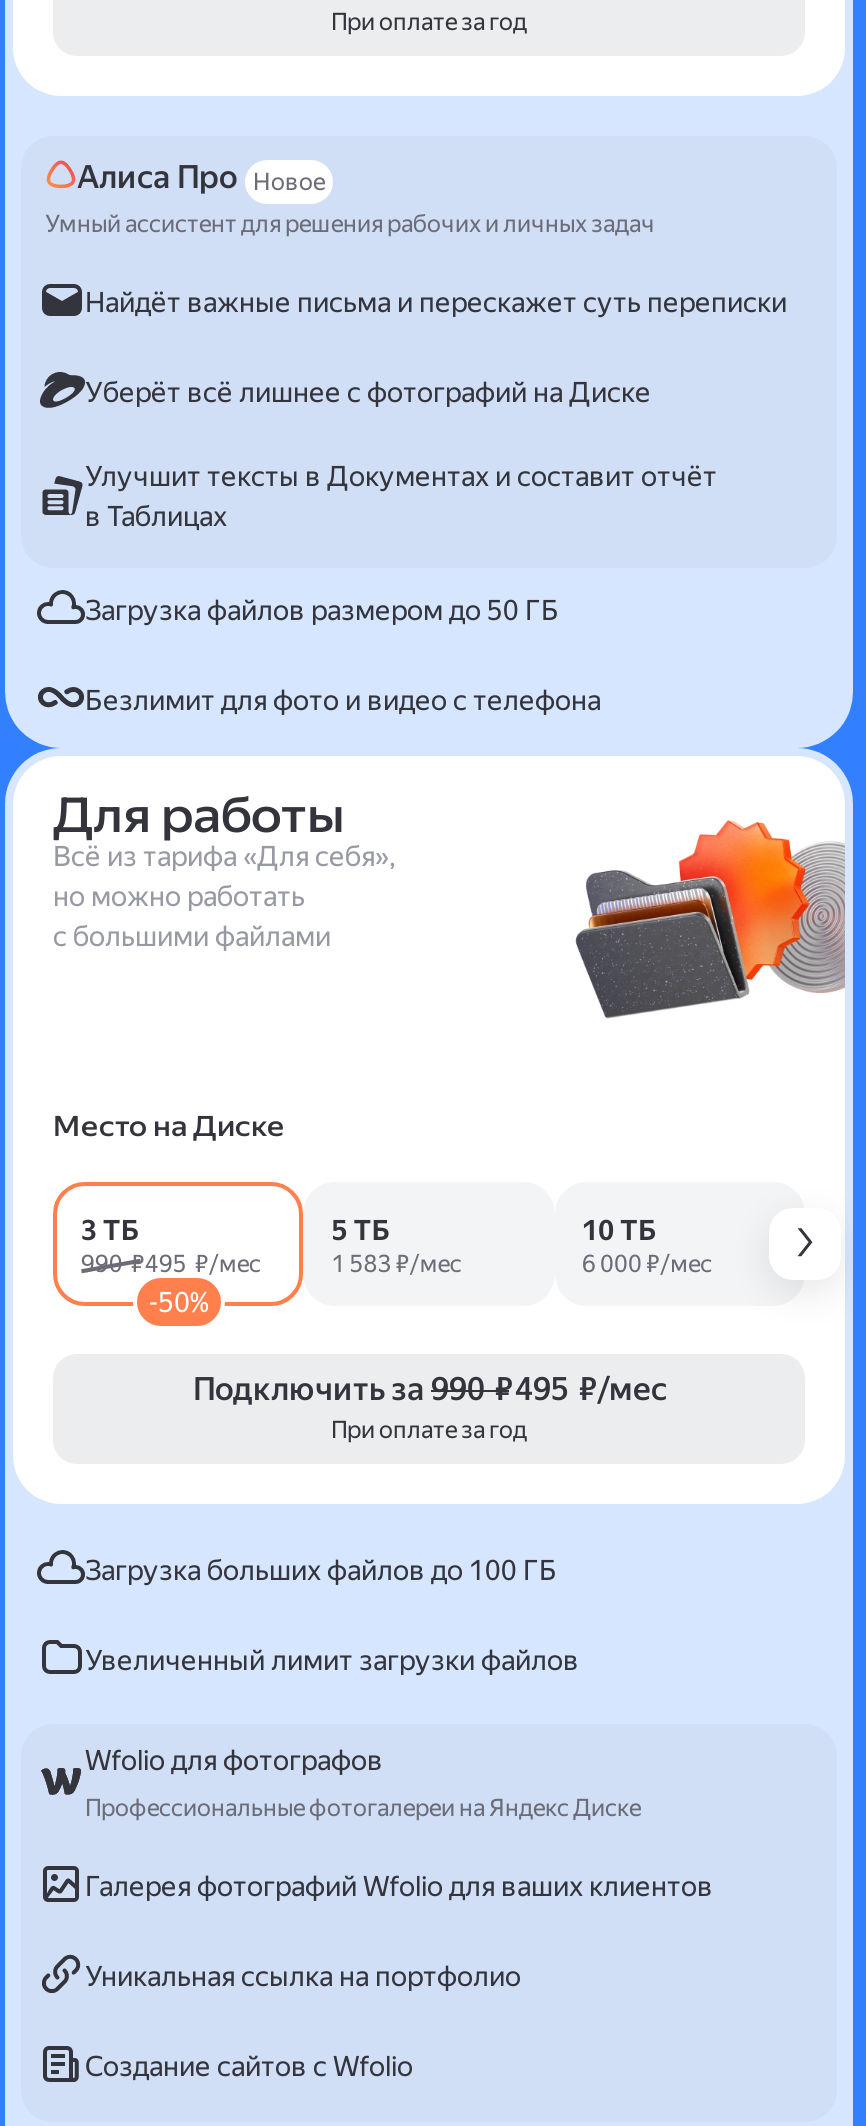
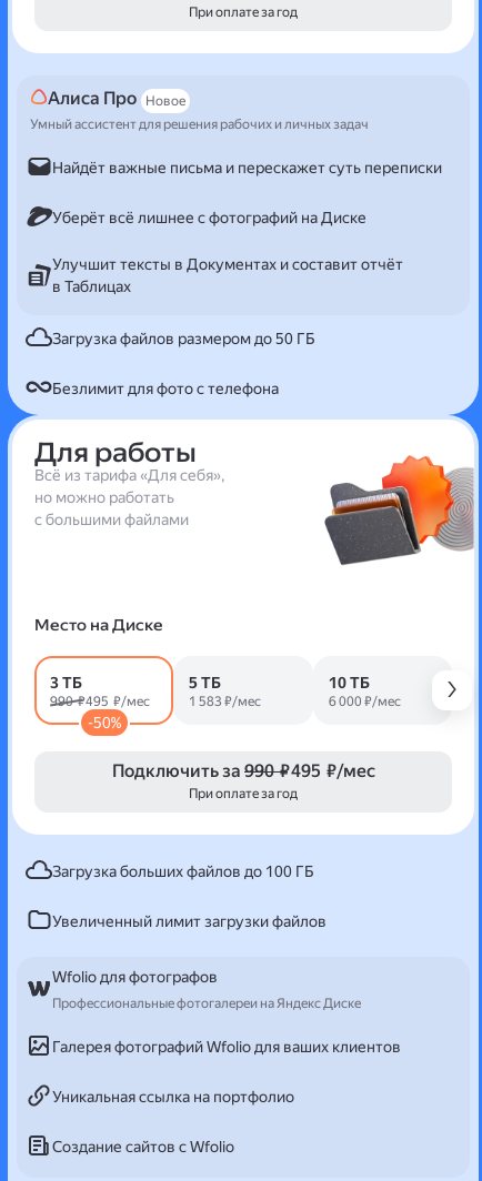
- Безлимит для фото и видео с телефона
+ Безлимит для фото с телефона
